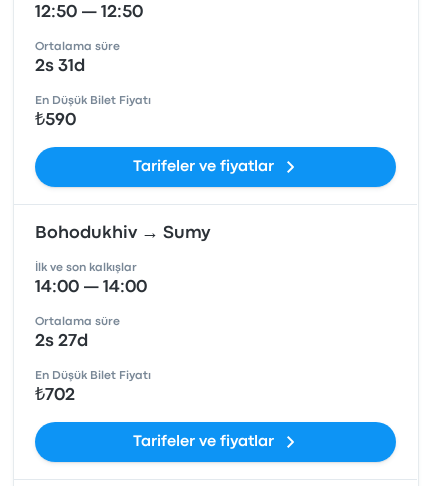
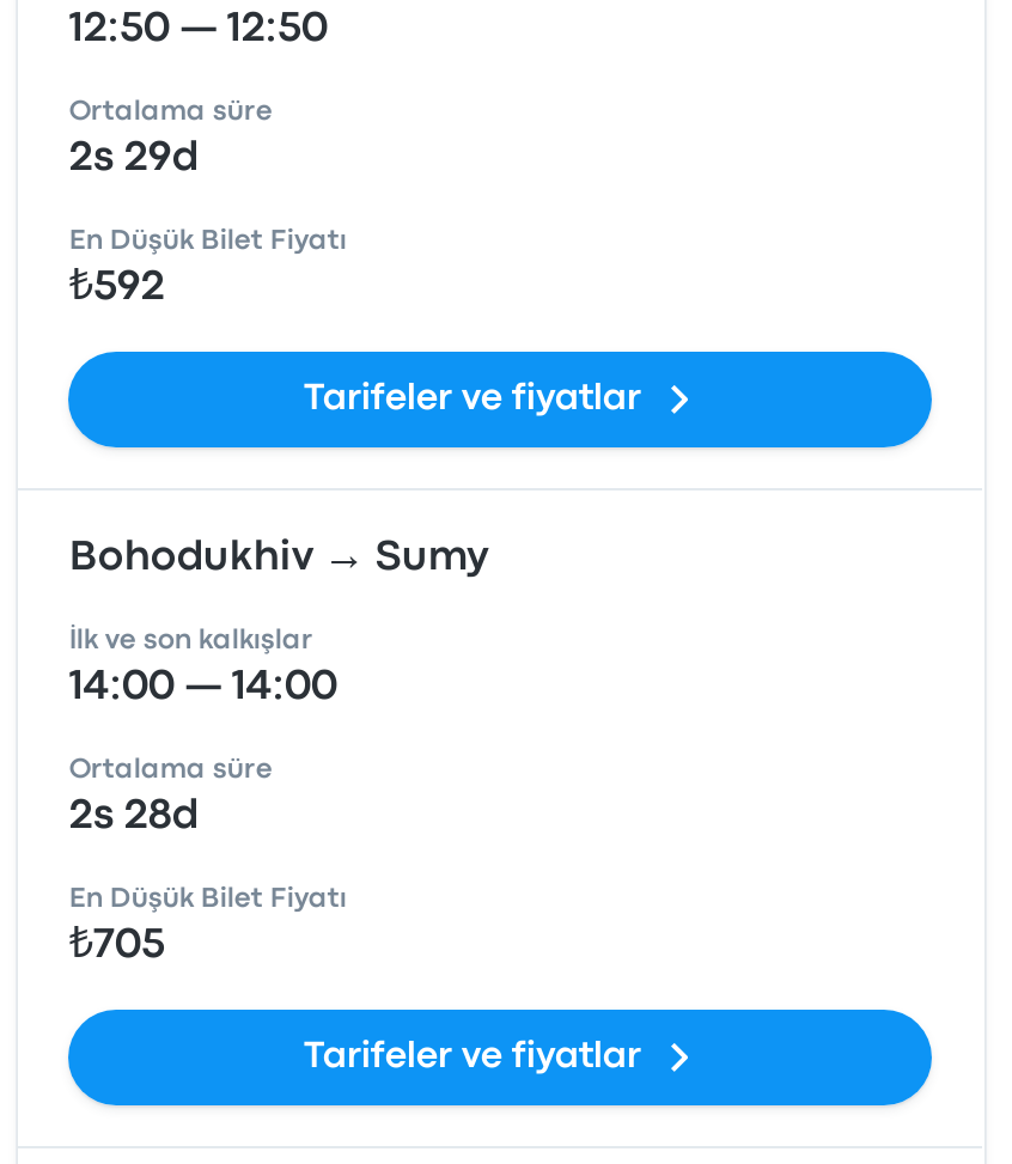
- 2s 31d
+ 2s 29d

- ₺590
+ ₺592

- 2s 27d
+ 2s 28d

- ₺702
+ ₺705
